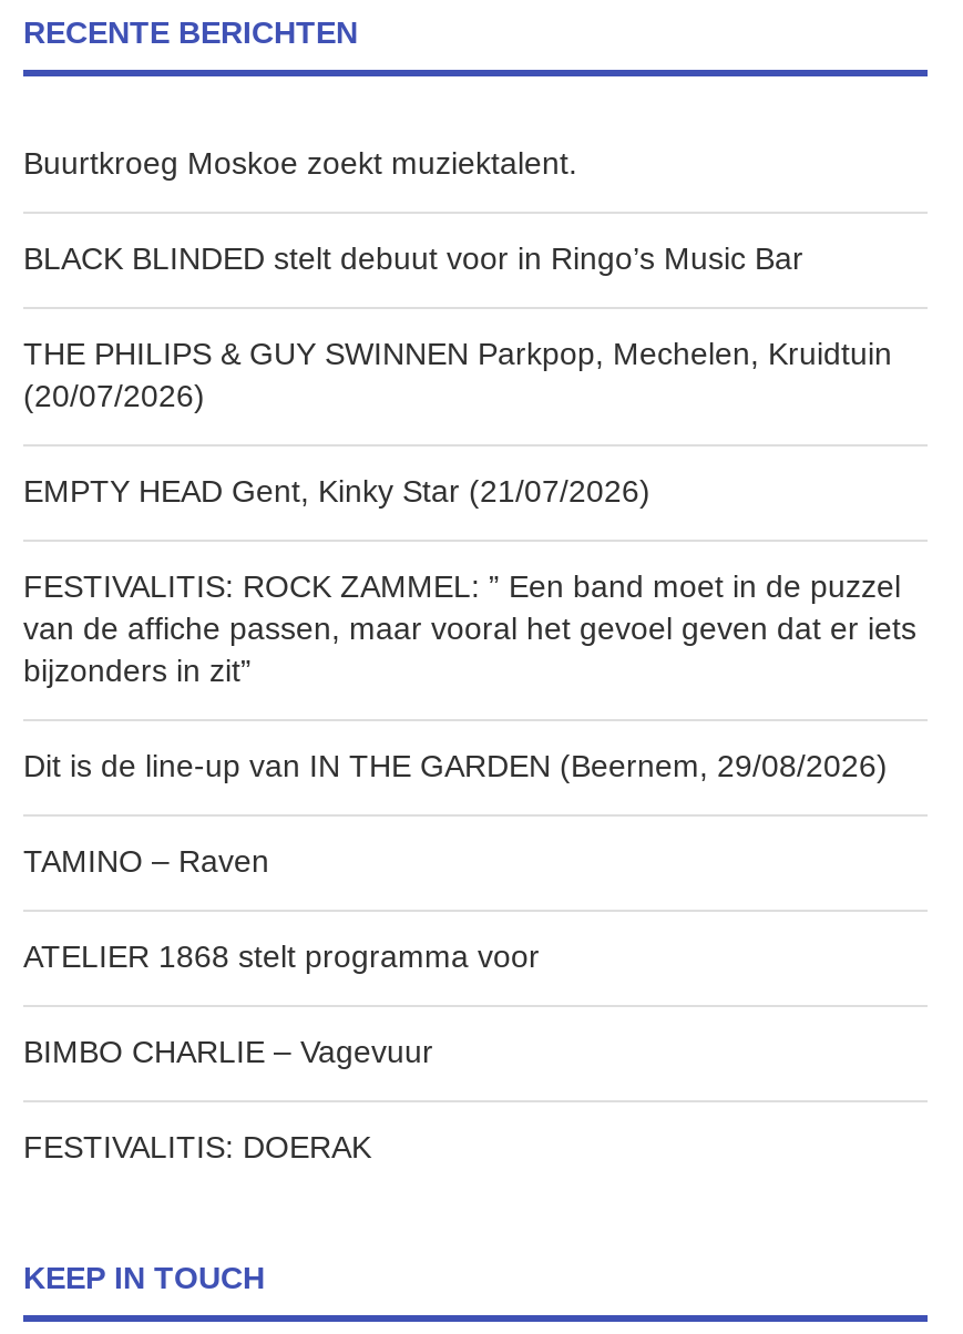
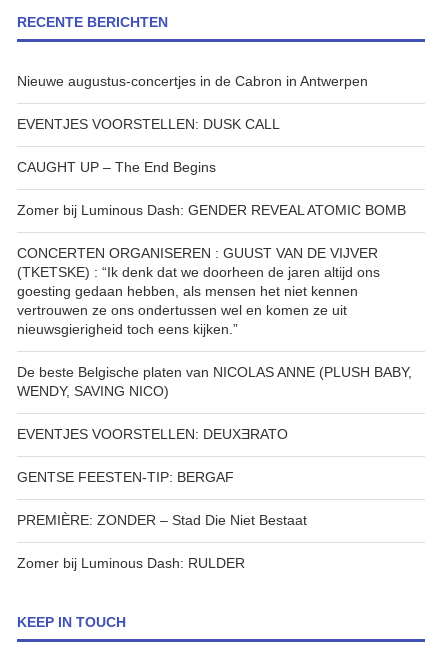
- Buurtkroeg Moskoe zoekt muziektalent.
+ Nieuwe augustus-concertjes in de Cabron in Antwerpen

- BLACK BLINDED stelt debuut voor in Ringo’s Music Bar
+ EVENTJES VOORSTELLEN: DUSK CALL

- THE PHILIPS & GUY SWINNEN Parkpop, Mechelen, Kruidtuin
- (20/07/2026)
+ CAUGHT UP – The End Begins

- EMPTY HEAD Gent, Kinky Star (21/07/2026)
+ Zomer bij Luminous Dash: GENDER REVEAL ATOMIC BOMB

- FESTIVALITIS: ROCK ZAMMEL: ” Een band moet in de puzzel
- van de affiche passen, maar vooral het gevoel geven dat er iets
- bijzonders in zit”
+ CONCERTEN ORGANISEREN : GUUST VAN DE VIJVER
+ (TKETSKE) : “Ik denk dat we doorheen de jaren altijd ons
+ goesting gedaan hebben, als mensen het niet kennen
+ vertrouwen ze ons ondertussen wel en komen ze uit
+ nieuwsgierigheid toch eens kijken.”

- Dit is de line-up van IN THE GARDEN (Beernem, 29/08/2026)
+ De beste Belgische platen van NICOLAS ANNE (PLUSH BABY,
+ WENDY, SAVING NICO)

- TAMINO – Raven
+ EVENTJES VOORSTELLEN: DEUXƎRATO

- ATELIER 1868 stelt programma voor
+ GENTSE FEESTEN-TIP: BERGAF

- BIMBO CHARLIE – Vagevuur
+ PREMIÈRE: ZONDER – Stad Die Niet Bestaat

- FESTIVALITIS: DOERAK
+ Zomer bij Luminous Dash: RULDER
